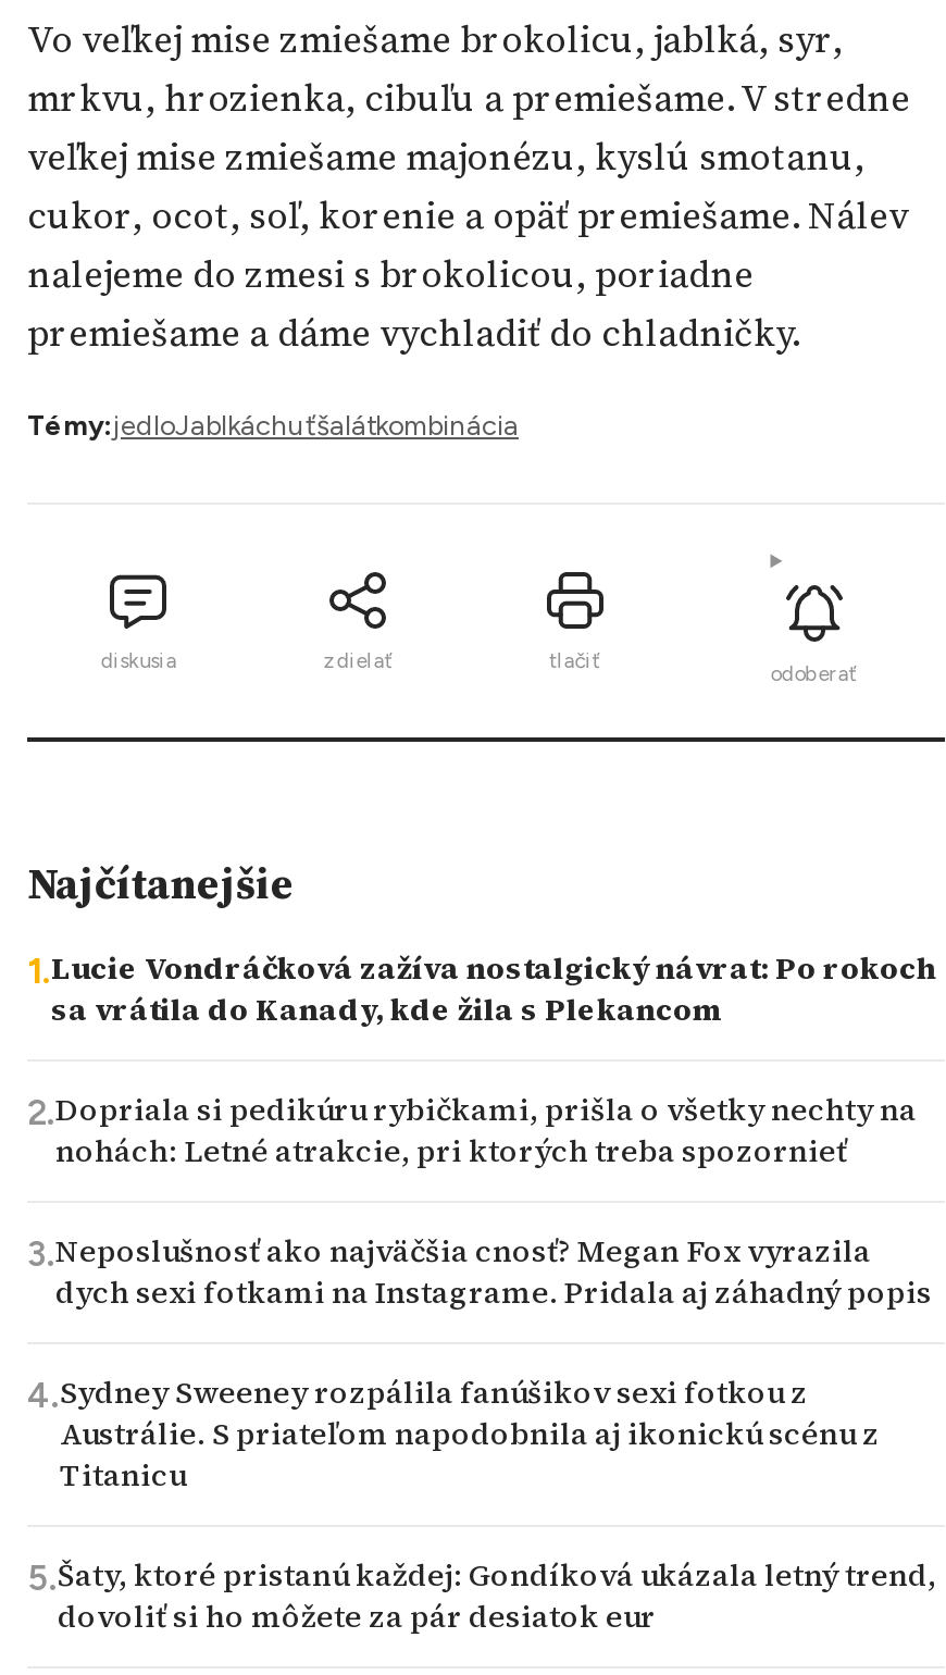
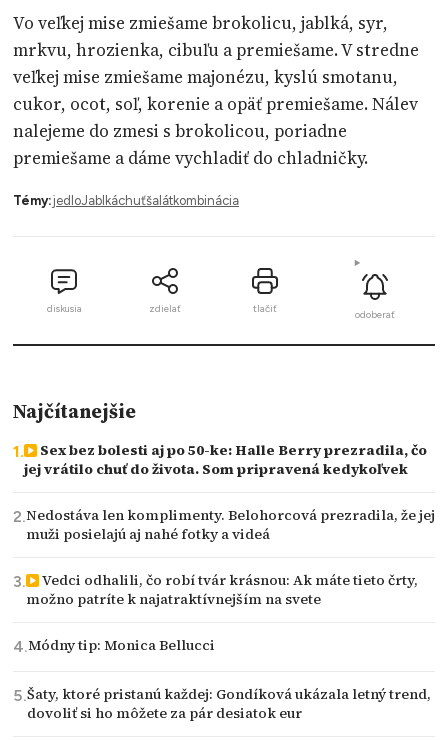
- Lucie Vondráčková zažíva nostalgický návrat: Po rokoch
- sa vrátila do Kanady, kde žila s Plekancom
+ Sex bez bolesti aj po 50-ke: Halle Berry prezradila, čo
+ jej vrátilo chuť do života. Som pripravená kedykoľvek

- Dopriala si pedikúru rybičkami, prišla o všetky nechty na
- nohách: Letné atrakcie, pri ktorých treba spozornieť
+ Nedostáva len komplimenty. Belohorcová prezradila, že jej
+ muži posielajú aj nahé fotky a videá

- Neposlušnosť ako najväčšia cnosť? Megan Fox vyrazila
- dych sexi fotkami na Instagrame. Pridala aj záhadný popis
+ Vedci odhalili, čo robí tvár krásnou: Ak máte tieto črty,
+ možno patríte k najatraktívnejším na svete

- Sydney Sweeney rozpálila fanúšikov sexi fotkou z
- Austrálie. S priateľom napodobnila aj ikonickú scénu z
- Titanicu
+ Módny tip: Monica Bellucci
